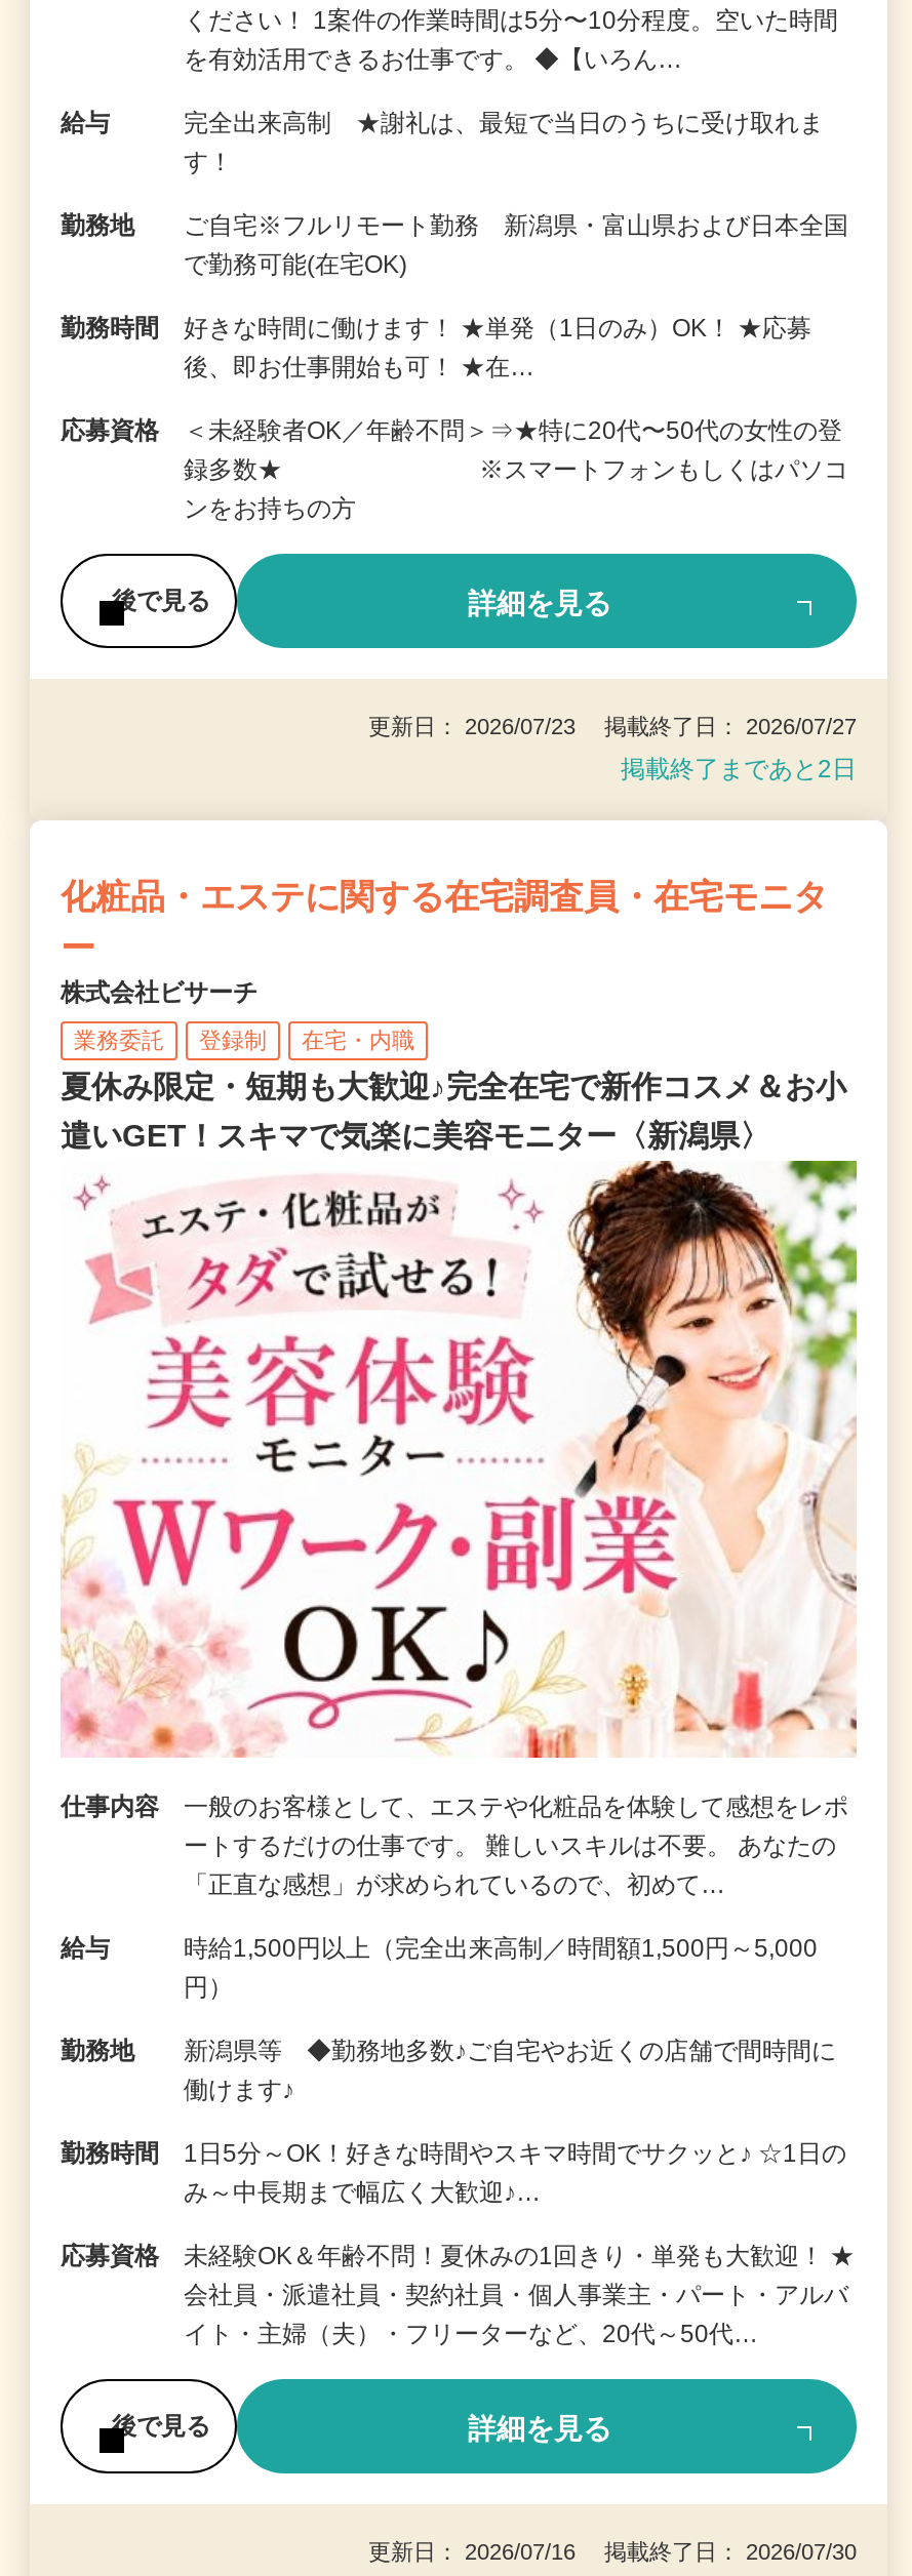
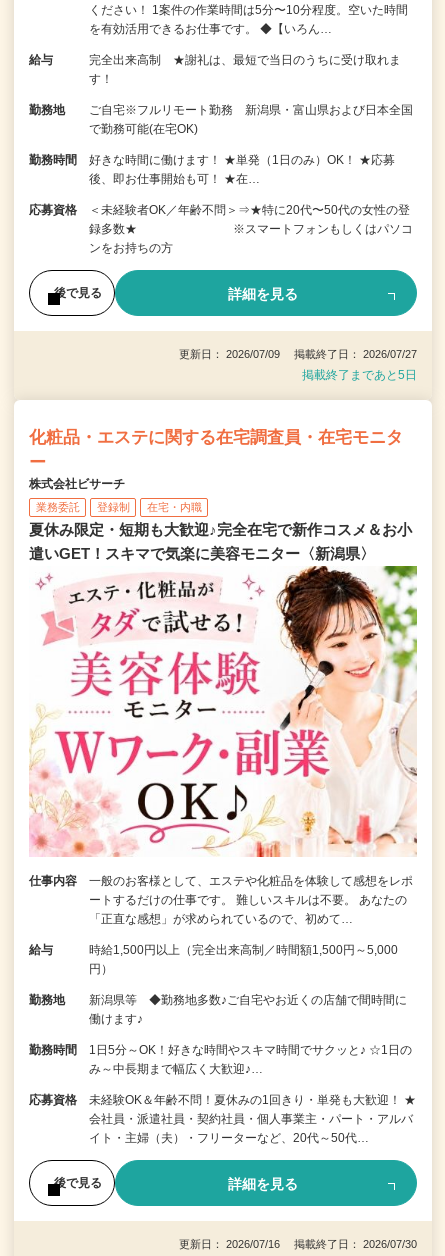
- 更新日： 2026/07/23 掲載終了日： 2026/07/27
+ 更新日： 2026/07/09 掲載終了日： 2026/07/27

- 掲載終了まであと2日
+ 掲載終了まであと5日
